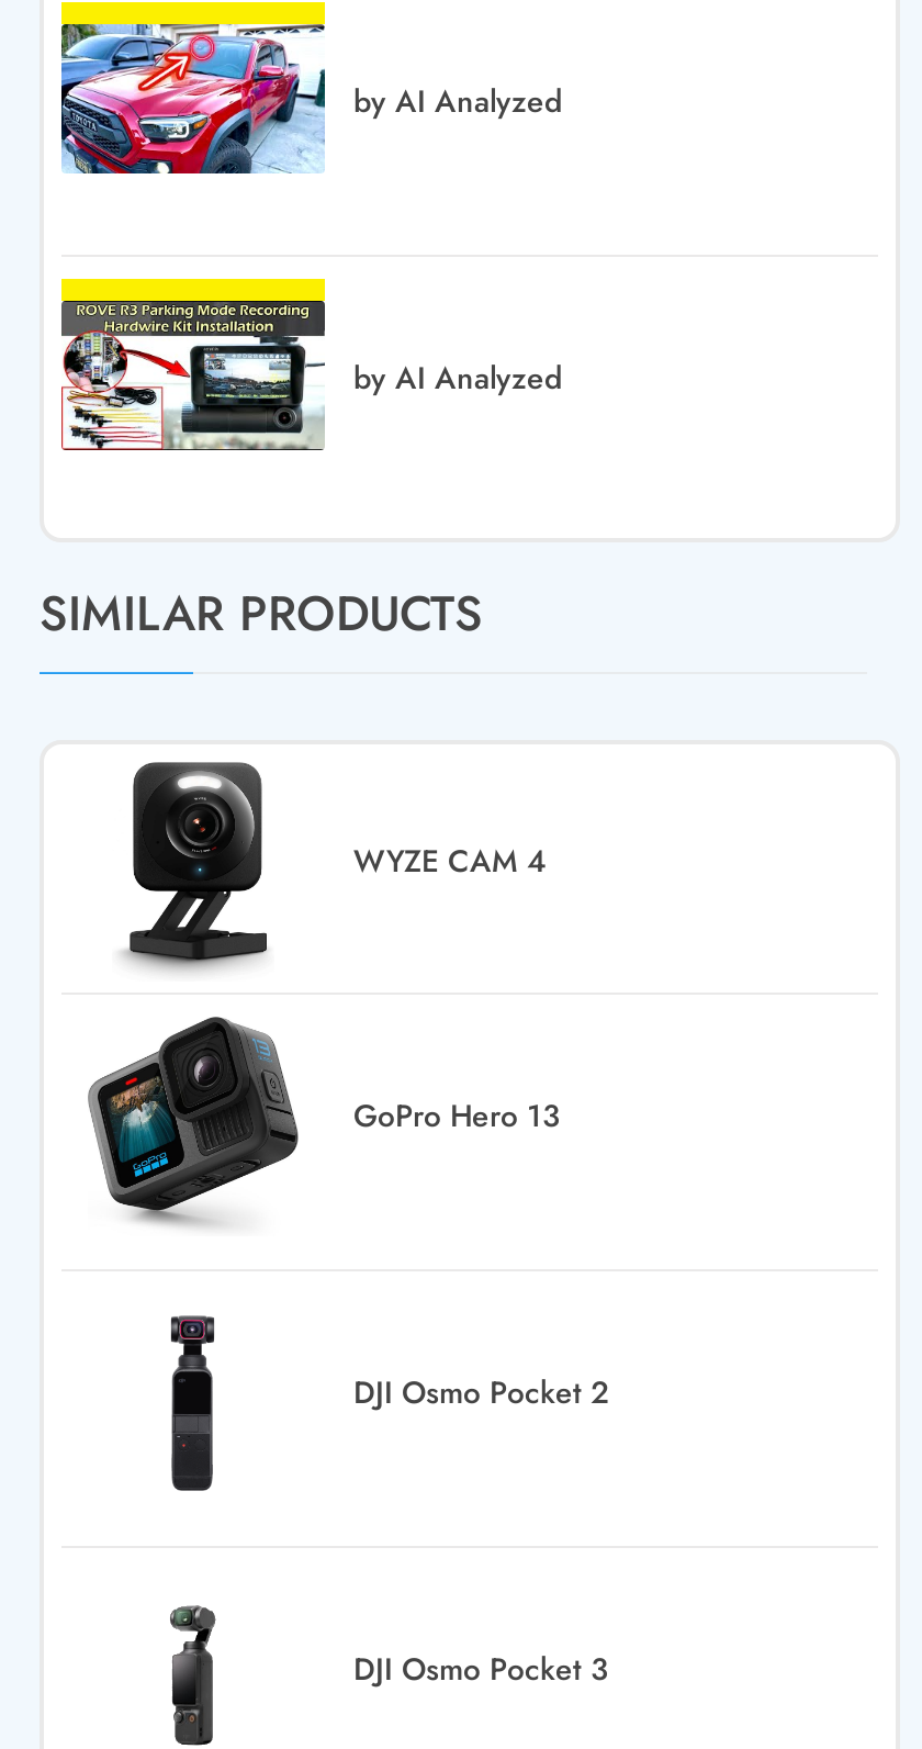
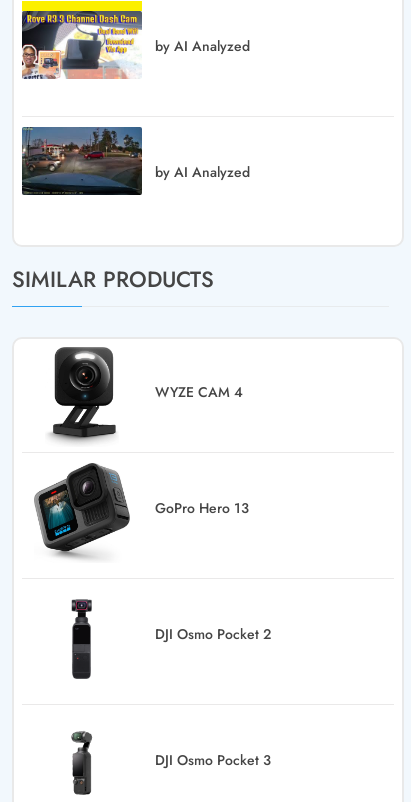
- [image]
+ [image]

- [image]
+ [image]
